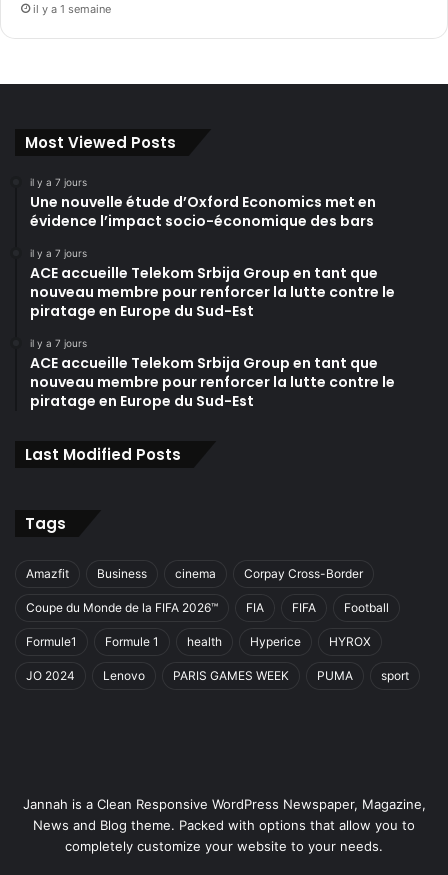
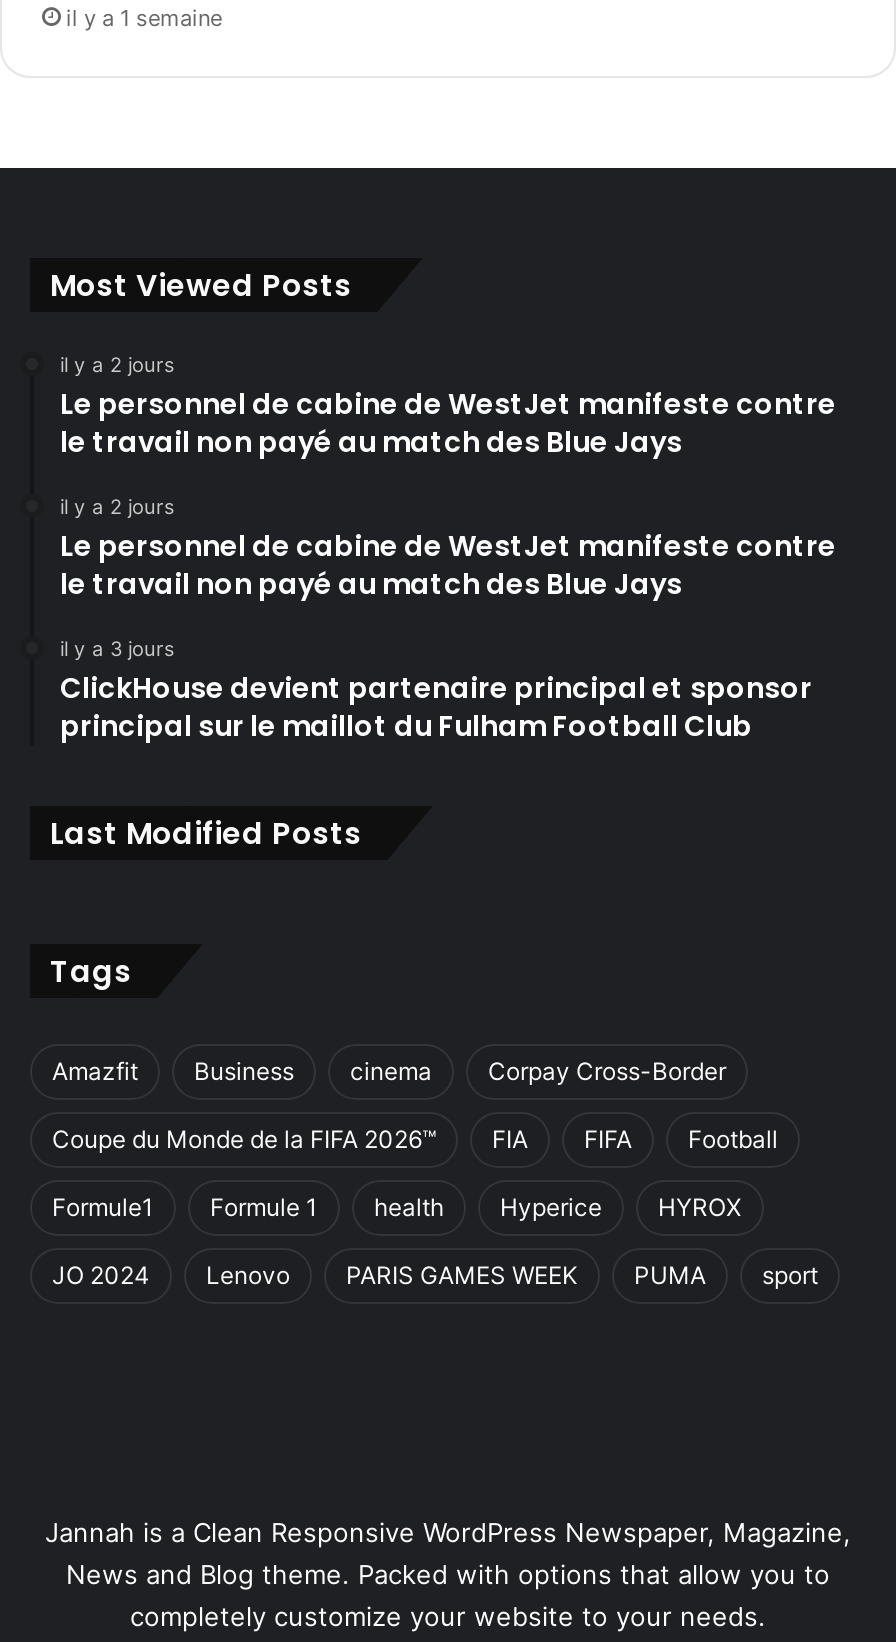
- il y a 7 jours
- Une nouvelle étude d’Oxford Economics met en
- évidence l’impact socio-économique des bars
+ il y a 2 jours
+ Le personnel de cabine de WestJet manifeste contre
+ le travail non payé au match des Blue Jays

- il y a 7 jours
- ACE accueille Telekom Srbija Group en tant que
- nouveau membre pour renforcer la lutte contre le
- piratage en Europe du Sud-Est
+ il y a 2 jours
+ Le personnel de cabine de WestJet manifeste contre
+ le travail non payé au match des Blue Jays

- il y a 7 jours
- ACE accueille Telekom Srbija Group en tant que
- nouveau membre pour renforcer la lutte contre le
- piratage en Europe du Sud-Est
+ il y a 3 jours
+ ClickHouse devient partenaire principal et sponsor
+ principal sur le maillot du Fulham Football Club
